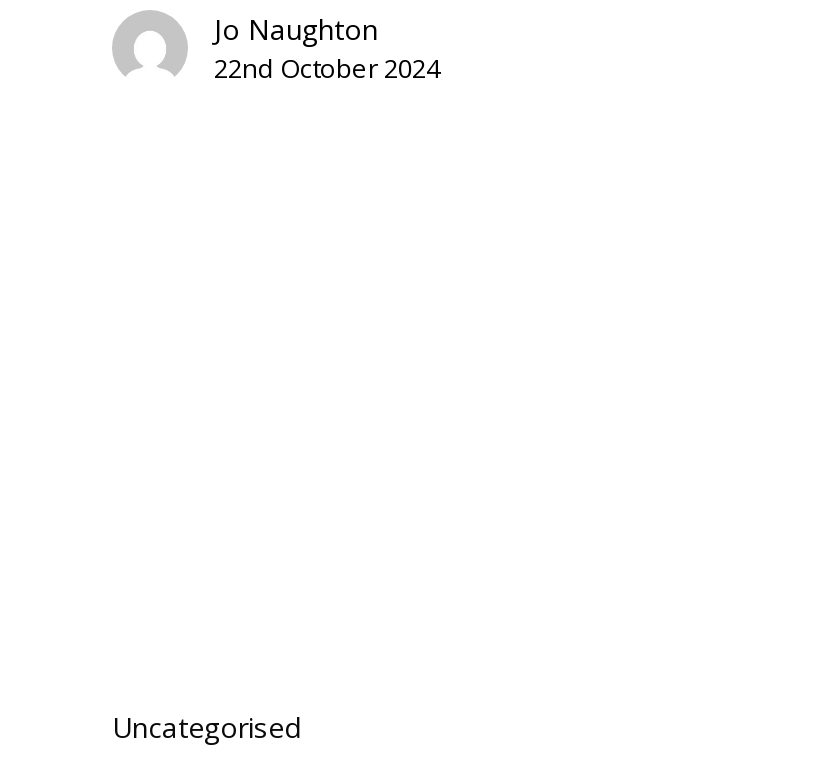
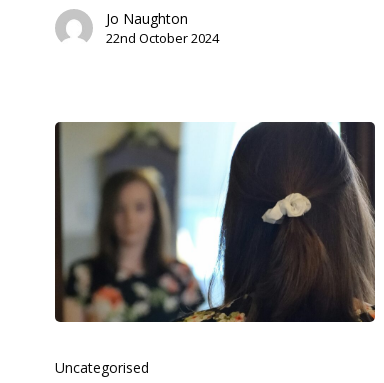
+ [image]
